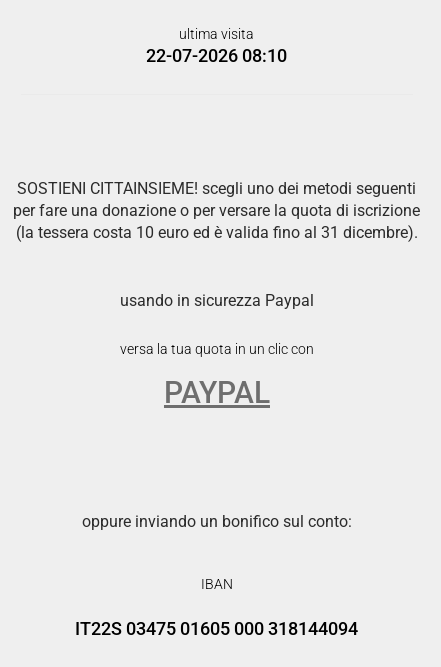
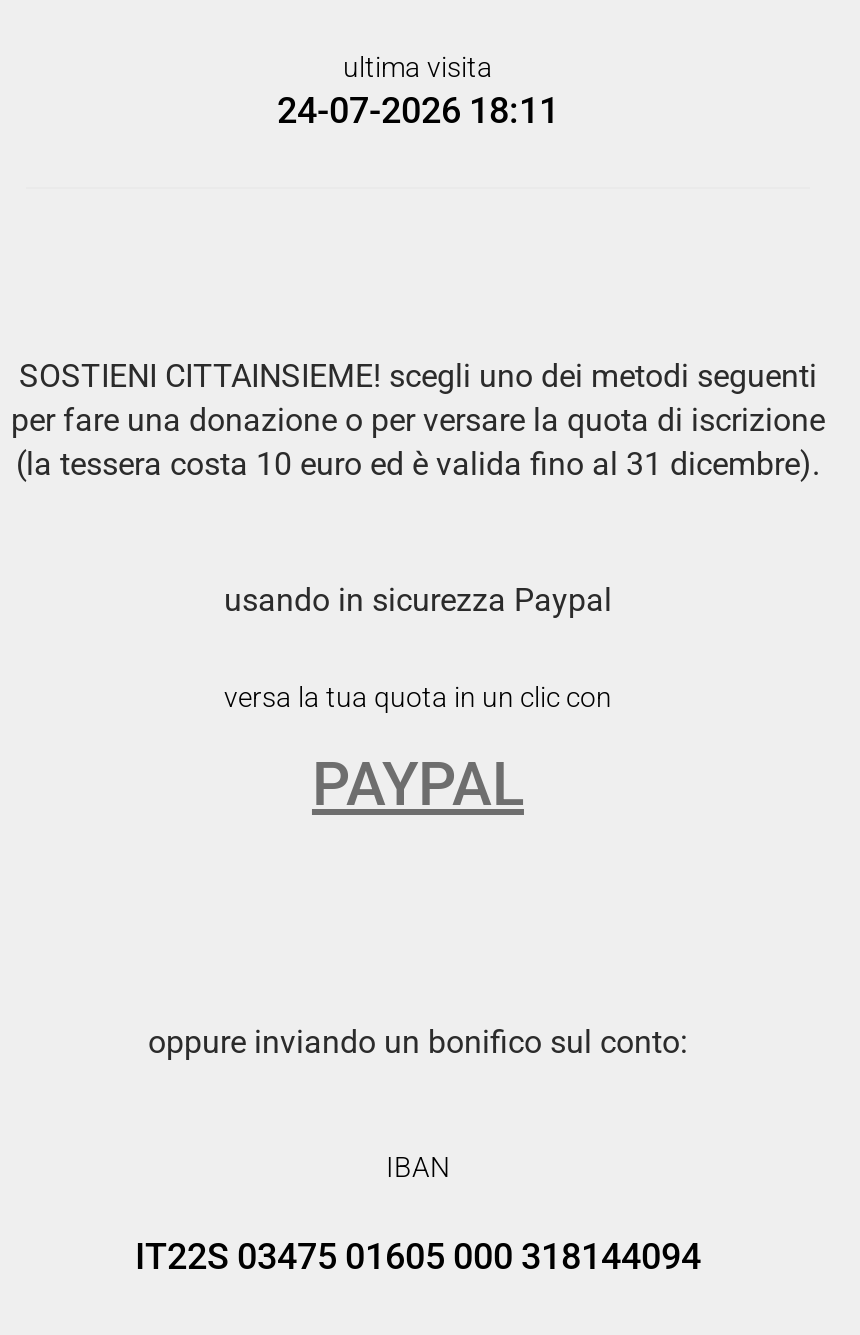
- 22-07-2026 08:10
+ 24-07-2026 18:11
